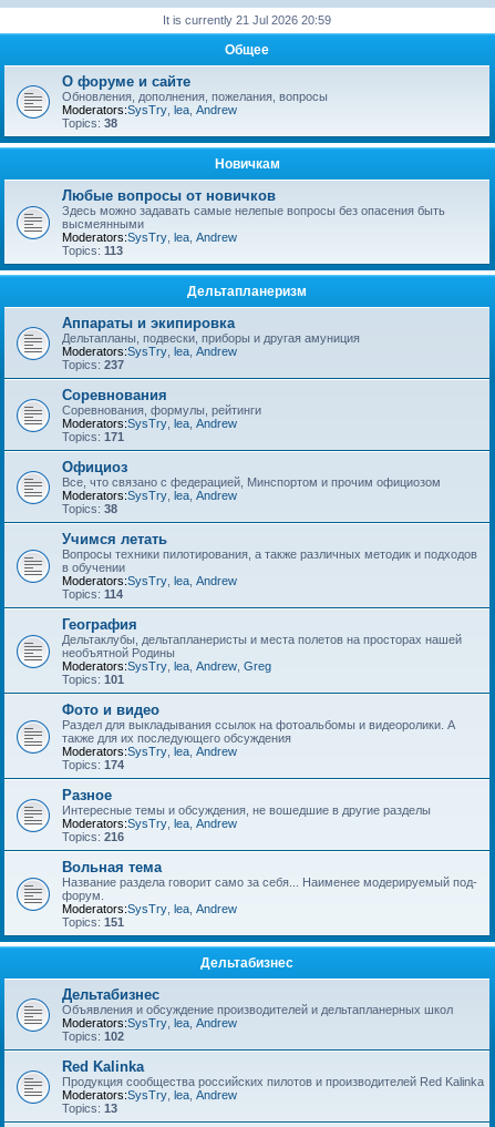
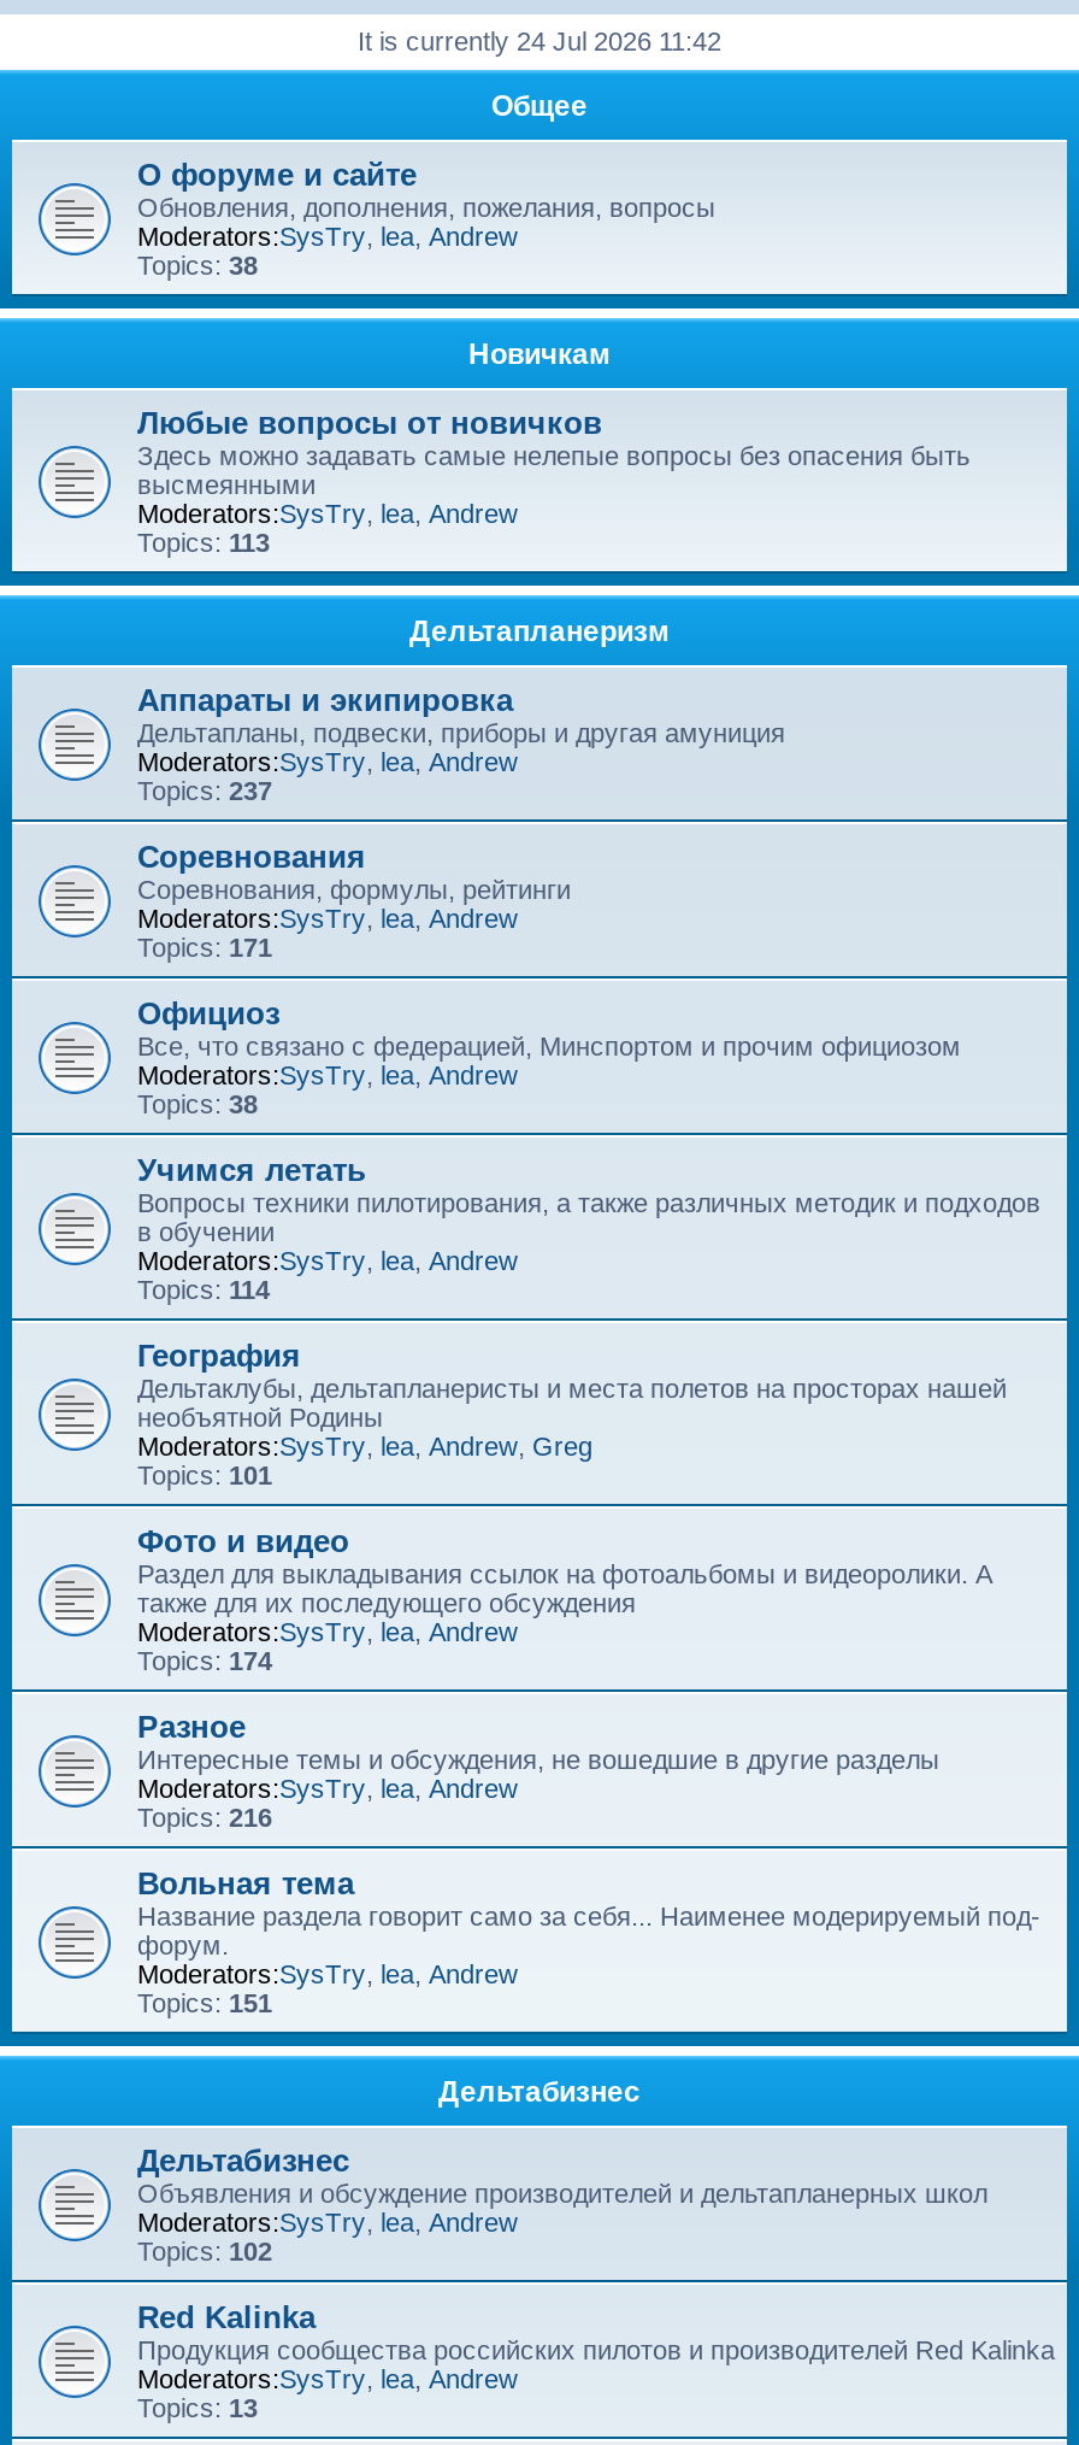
- It is currently 21 Jul 2026 20:59
+ It is currently 24 Jul 2026 11:42
